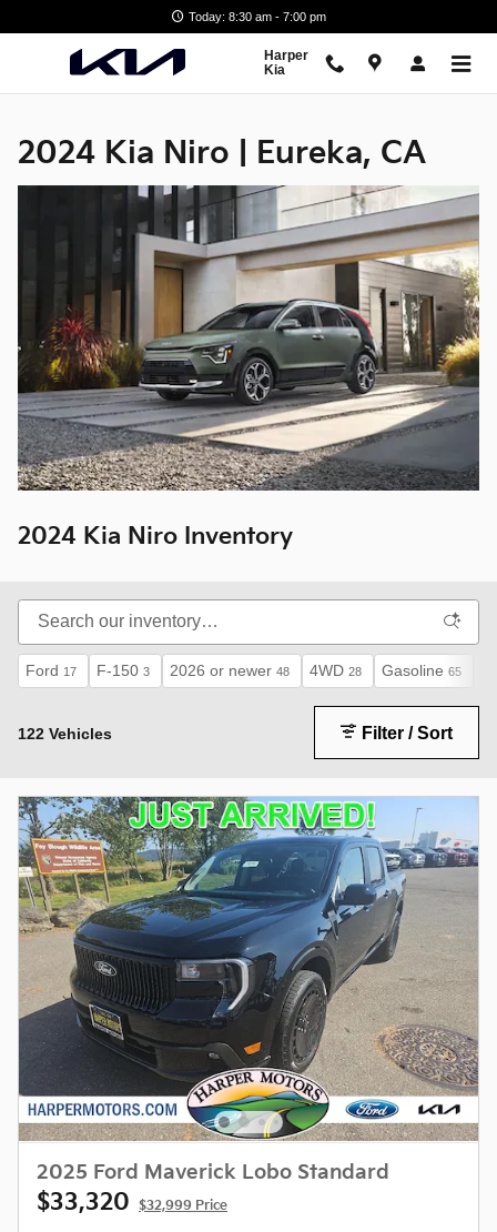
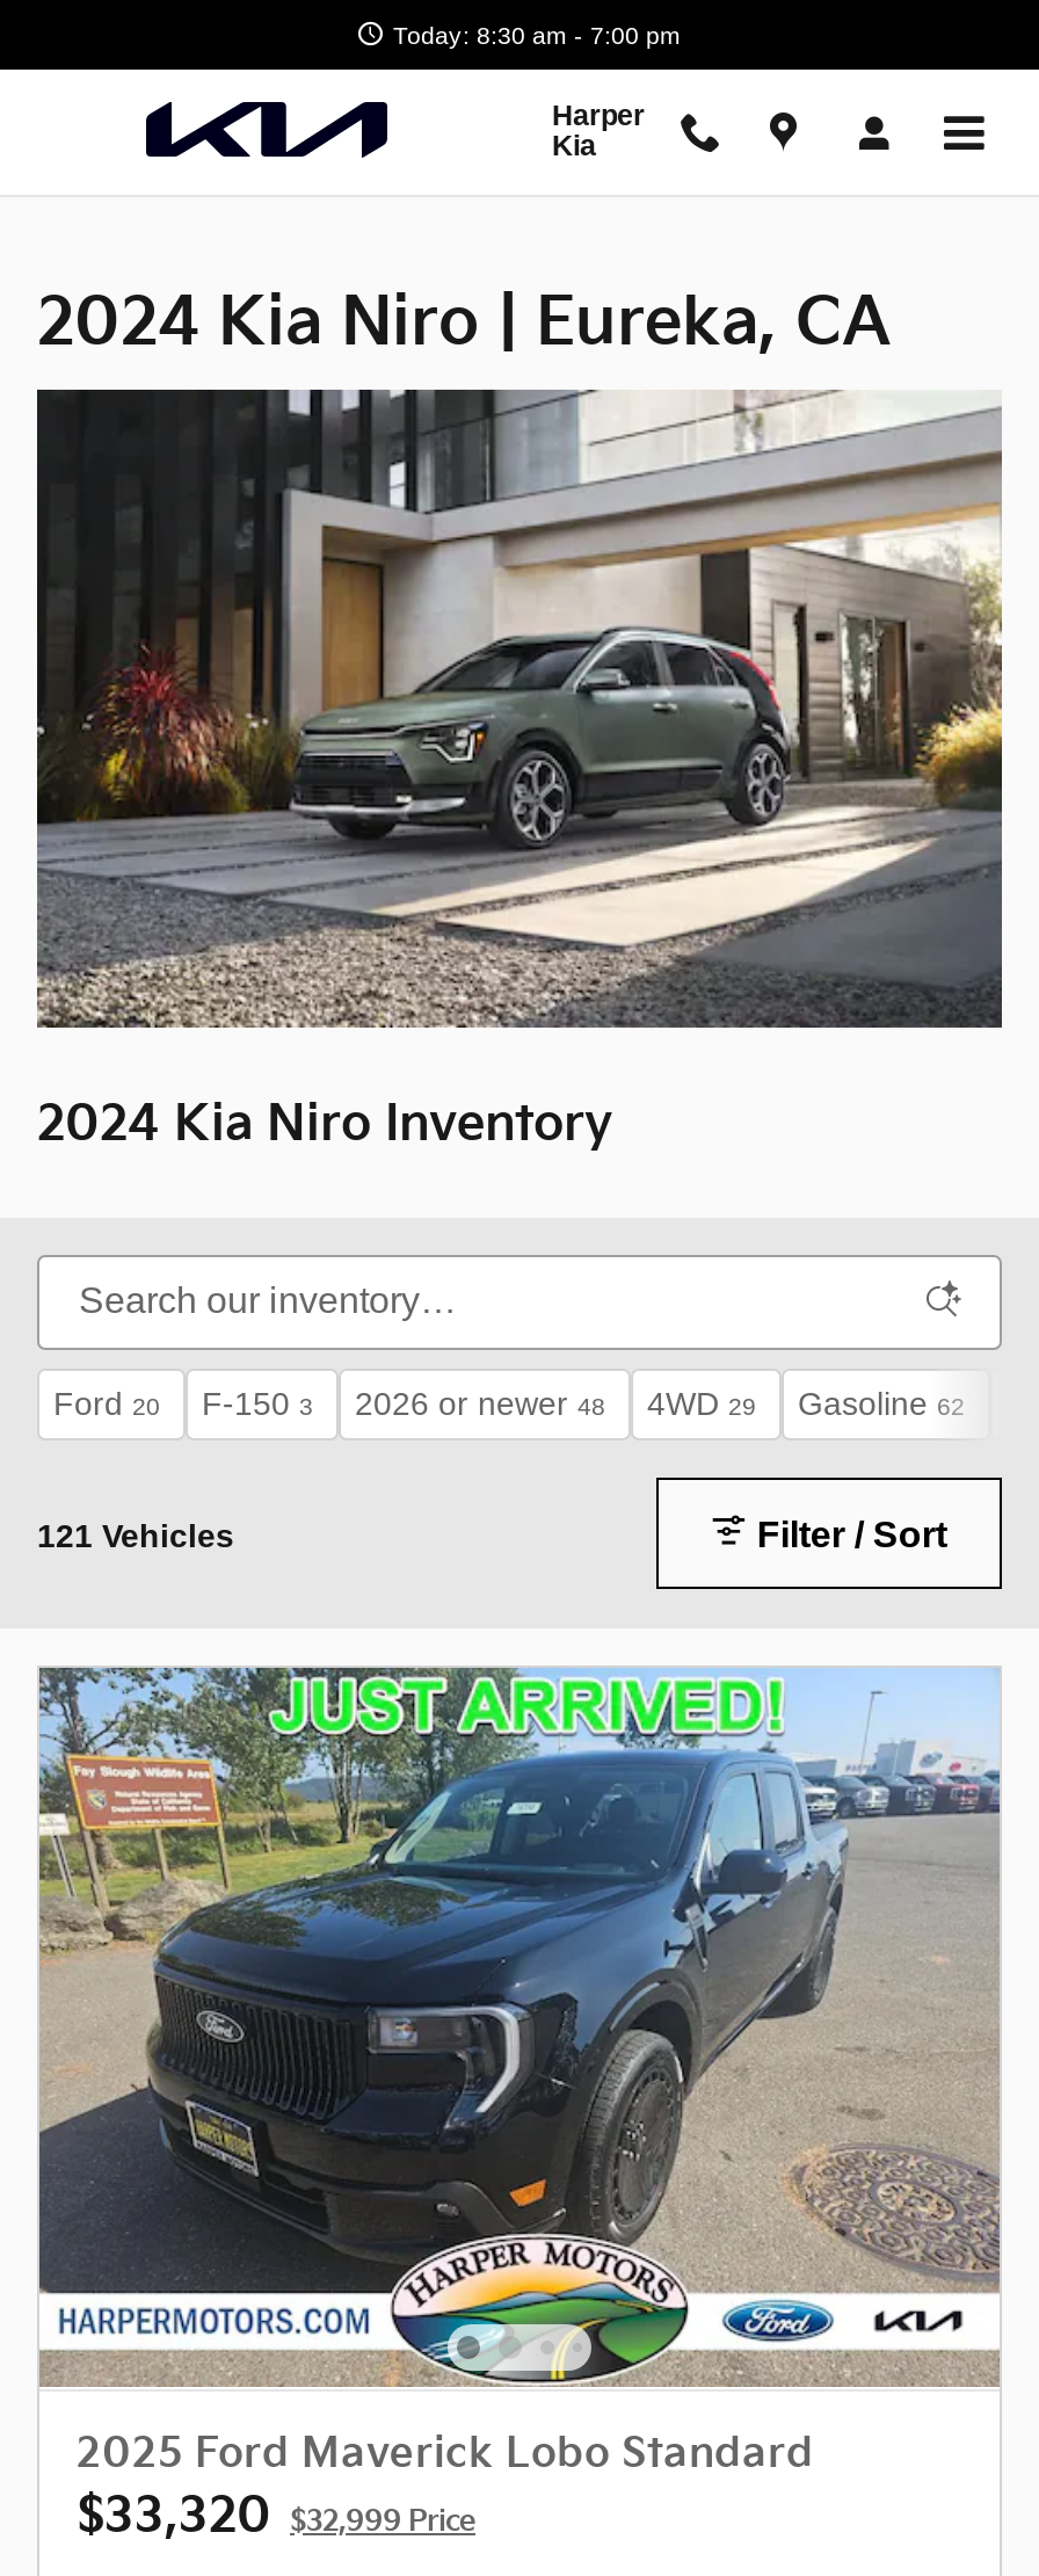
- Ford 17
+ Ford 20

- 4WD 28
+ 4WD 29

- Gasoline 65
+ Gasoline 62

- 122 Vehicles
+ 121 Vehicles
